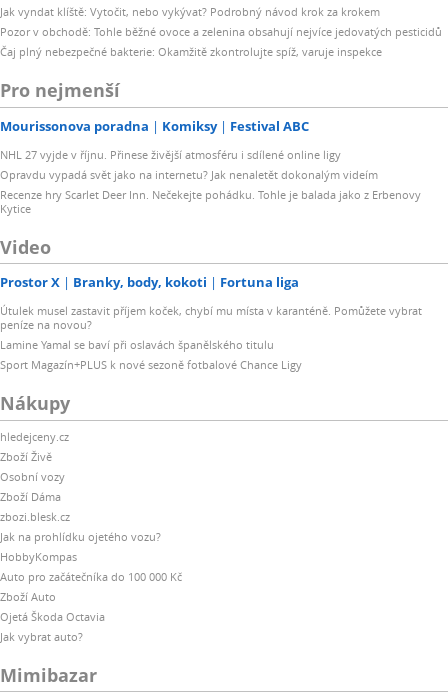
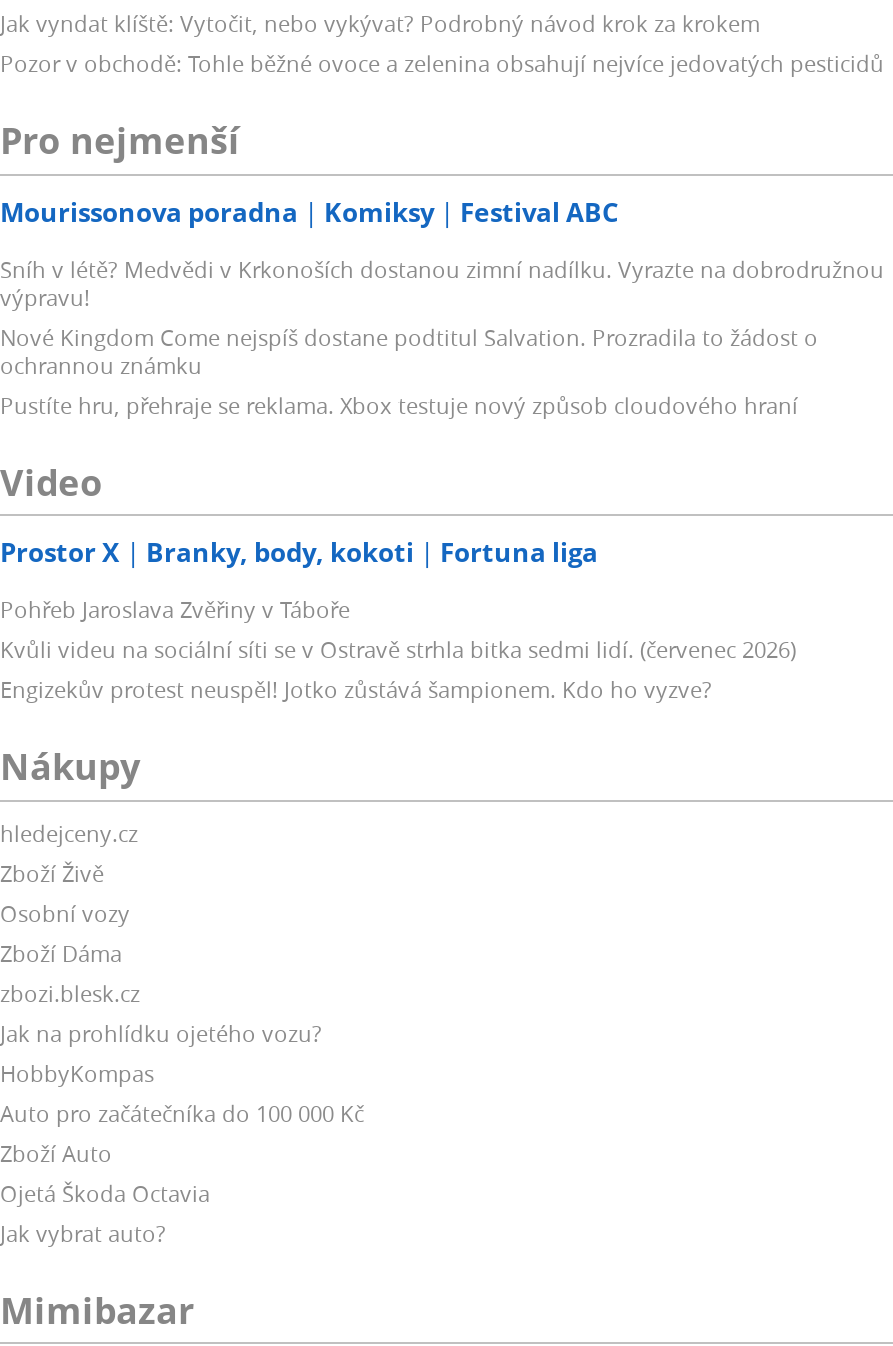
- Čaj plný nebezpečné bakterie: Okamžitě zkontrolujte spíž, varuje inspekce

- NHL 27 vyjde v říjnu. Přinese živější atmosféru i sdílené online ligy
- Opravdu vypadá svět jako na internetu? Jak nenaletět dokonalým videím
- Recenze hry Scarlet Deer Inn. Nečekejte pohádku. Tohle je balada jako z Erbenovy
- Kytice
+ Sníh v létě? Medvědi v Krkonoších dostanou zimní nadílku. Vyrazte na dobrodružnou
+ výpravu!
+ Nové Kingdom Come nejspíš dostane podtitul Salvation. Prozradila to žádost o
+ ochrannou známku
+ Pustíte hru, přehraje se reklama. Xbox testuje nový způsob cloudového hraní

- Útulek musel zastavit příjem koček, chybí mu místa v karanténě. Pomůžete vybrat
- peníze na novou?
- Lamine Yamal se baví při oslavách španělského titulu
- Sport Magazín+PLUS k nové sezoně fotbalové Chance Ligy
+ Pohřeb Jaroslava Zvěřiny v Táboře
+ Kvůli videu na sociální síti se v Ostravě strhla bitka sedmi lidí. (červenec 2026)
+ Engizekův protest neuspěl! Jotko zůstává šampionem. Kdo ho vyzve?
